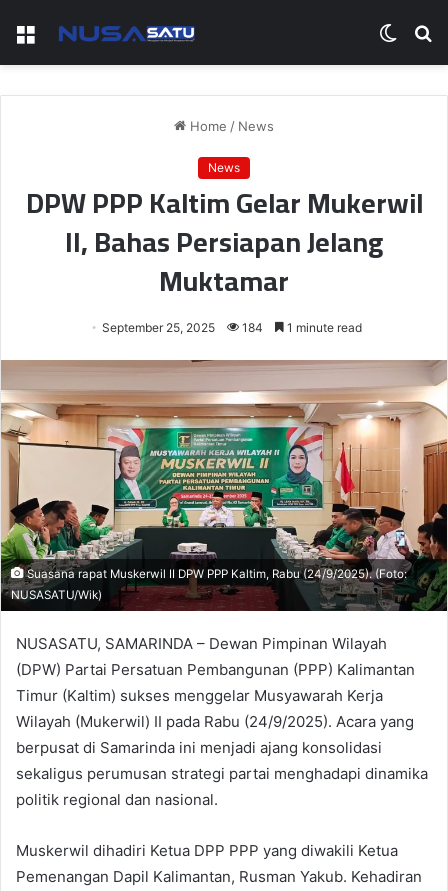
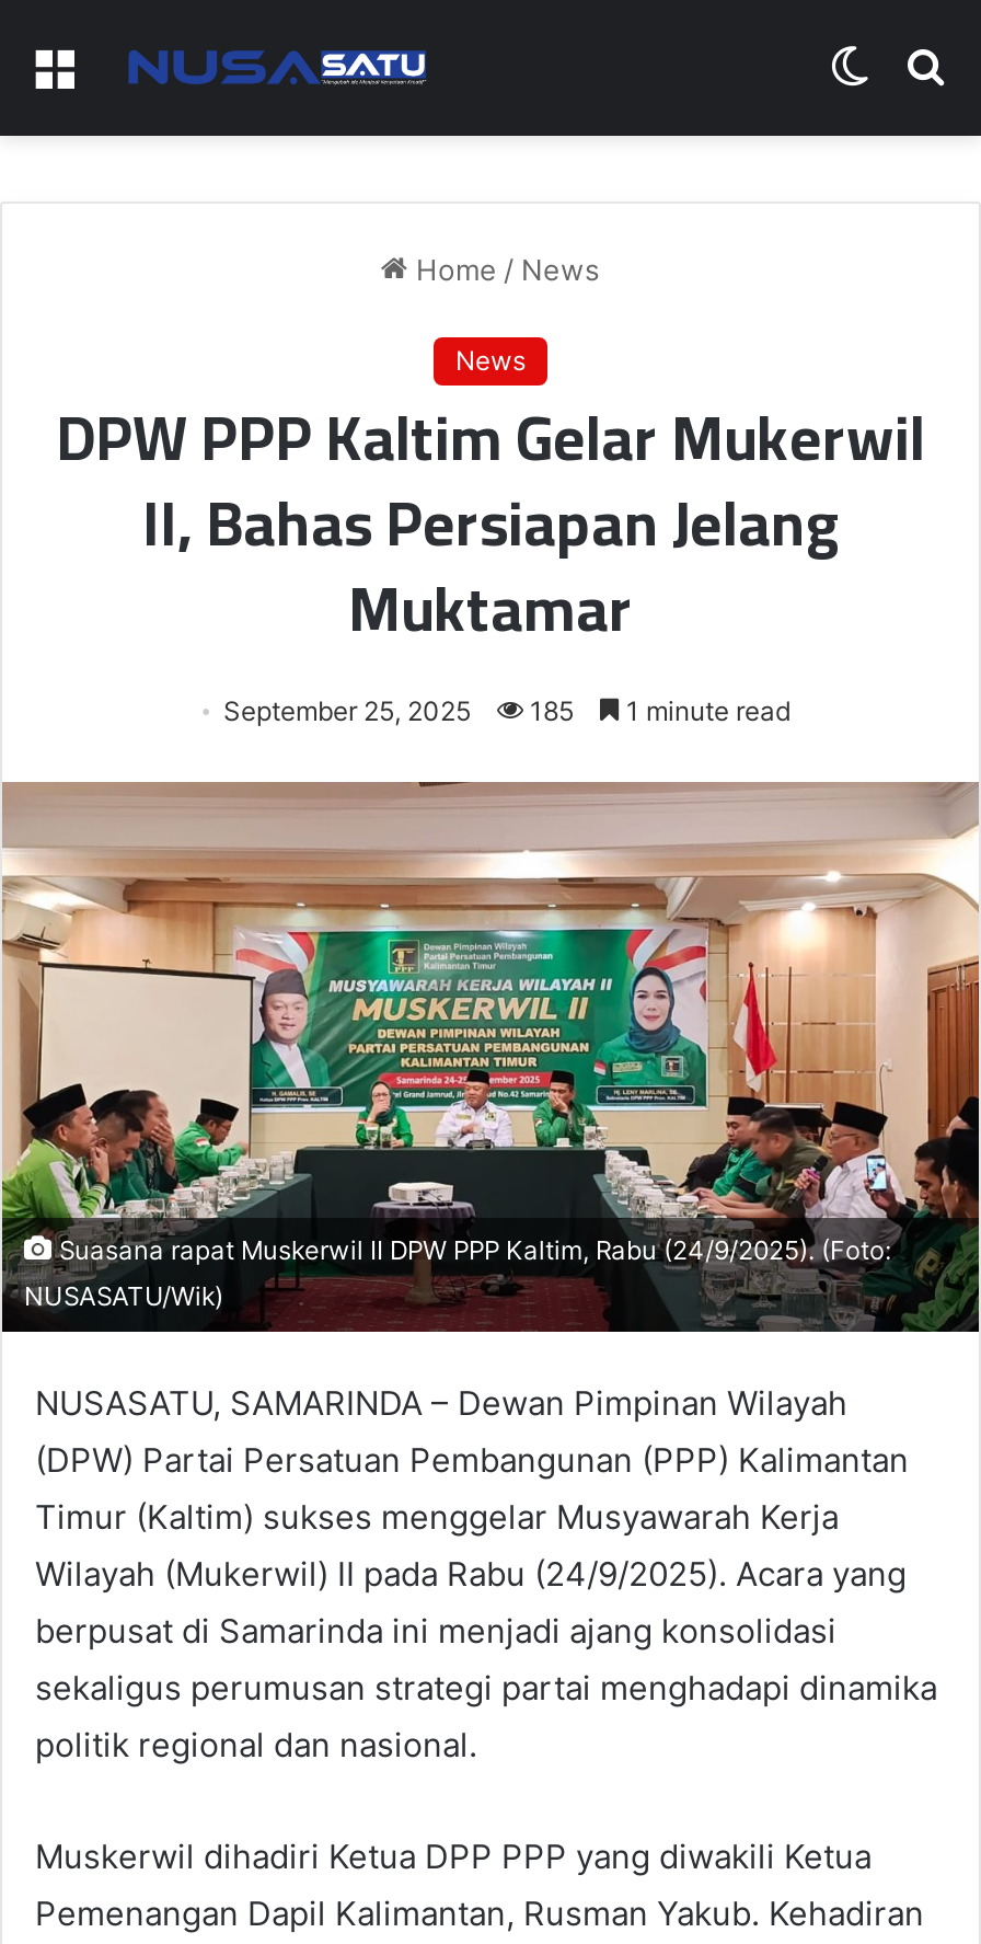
- September 25, 2025 184 1 minute read
+ September 25, 2025 185 1 minute read
